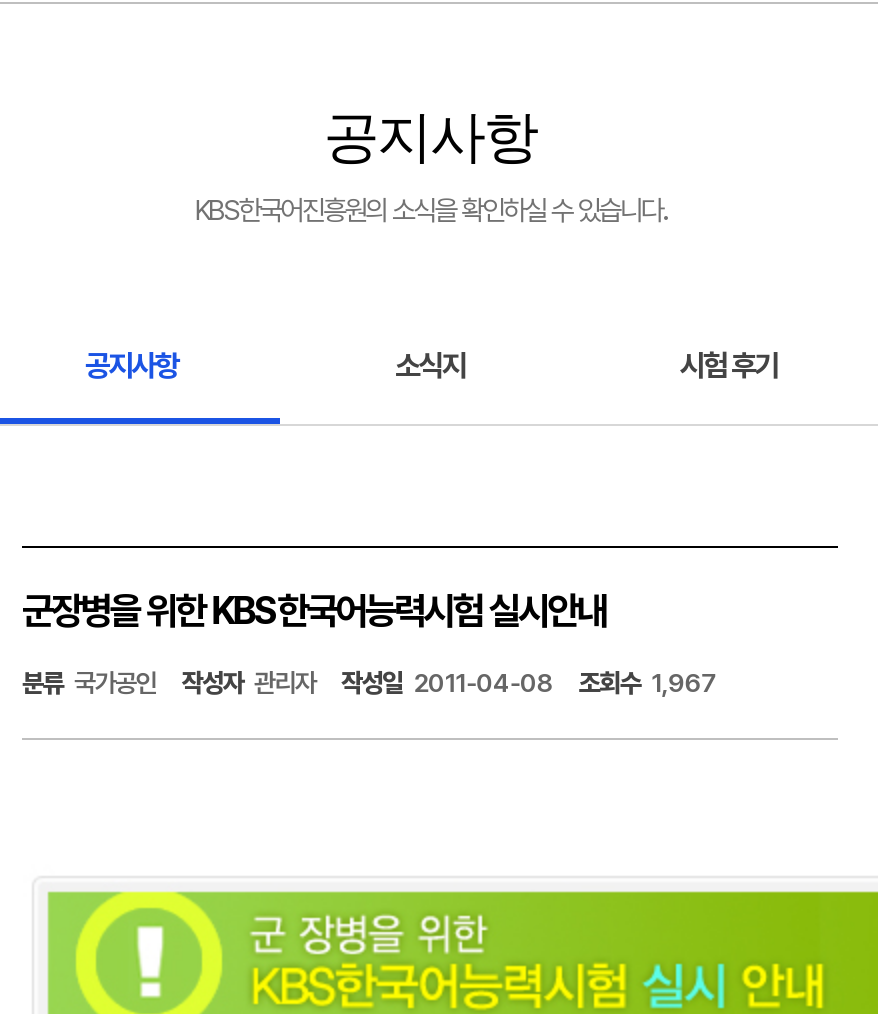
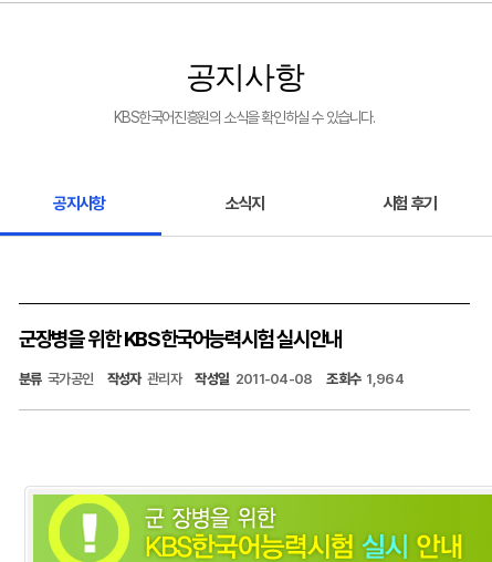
- 조회수 1,967
+ 조회수 1,964
